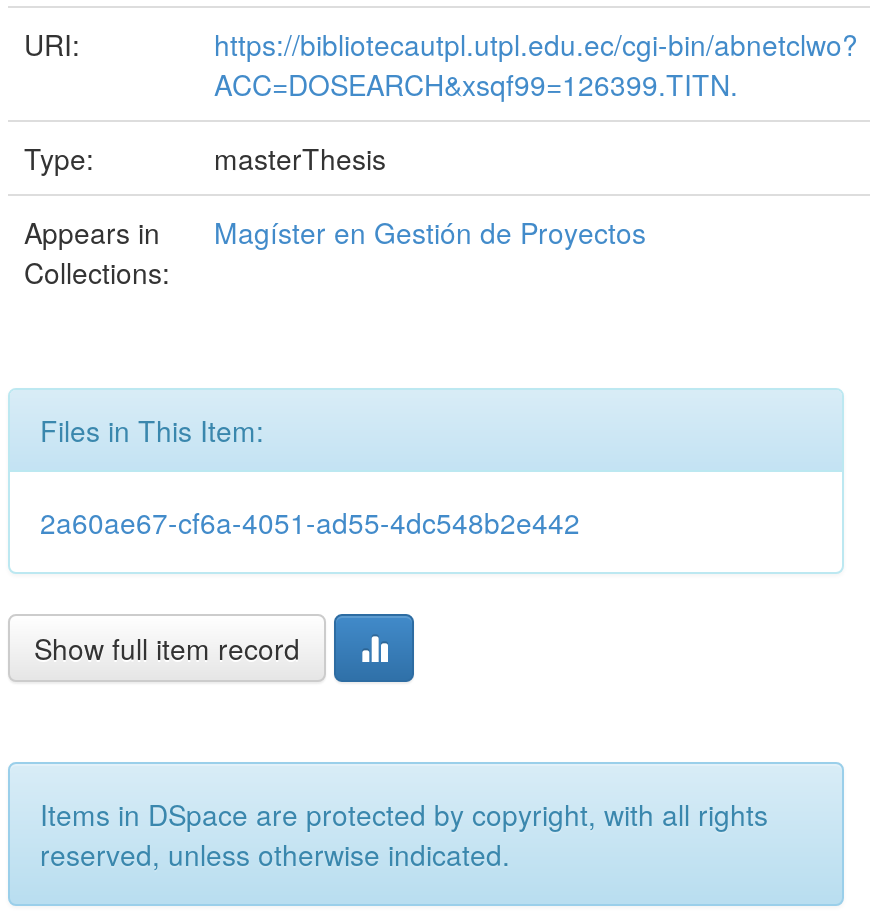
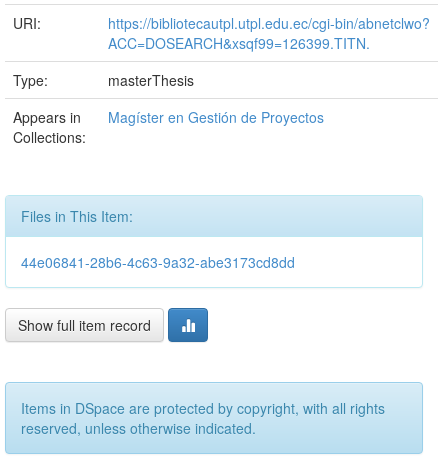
- 2a60ae67-cf6a-4051-ad55-4dc548b2e442
+ 44e06841-28b6-4c63-9a32-abe3173cd8dd
